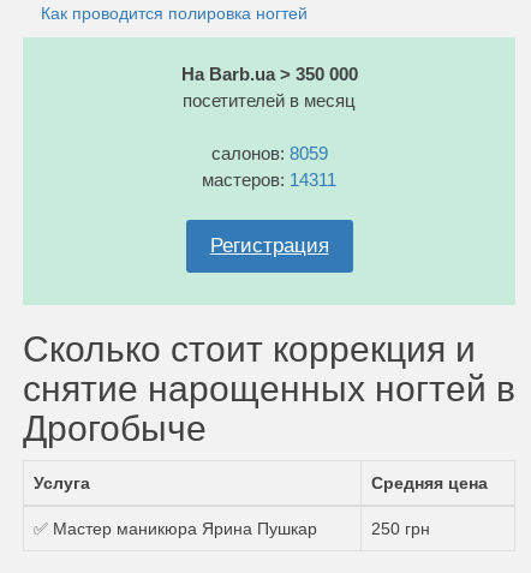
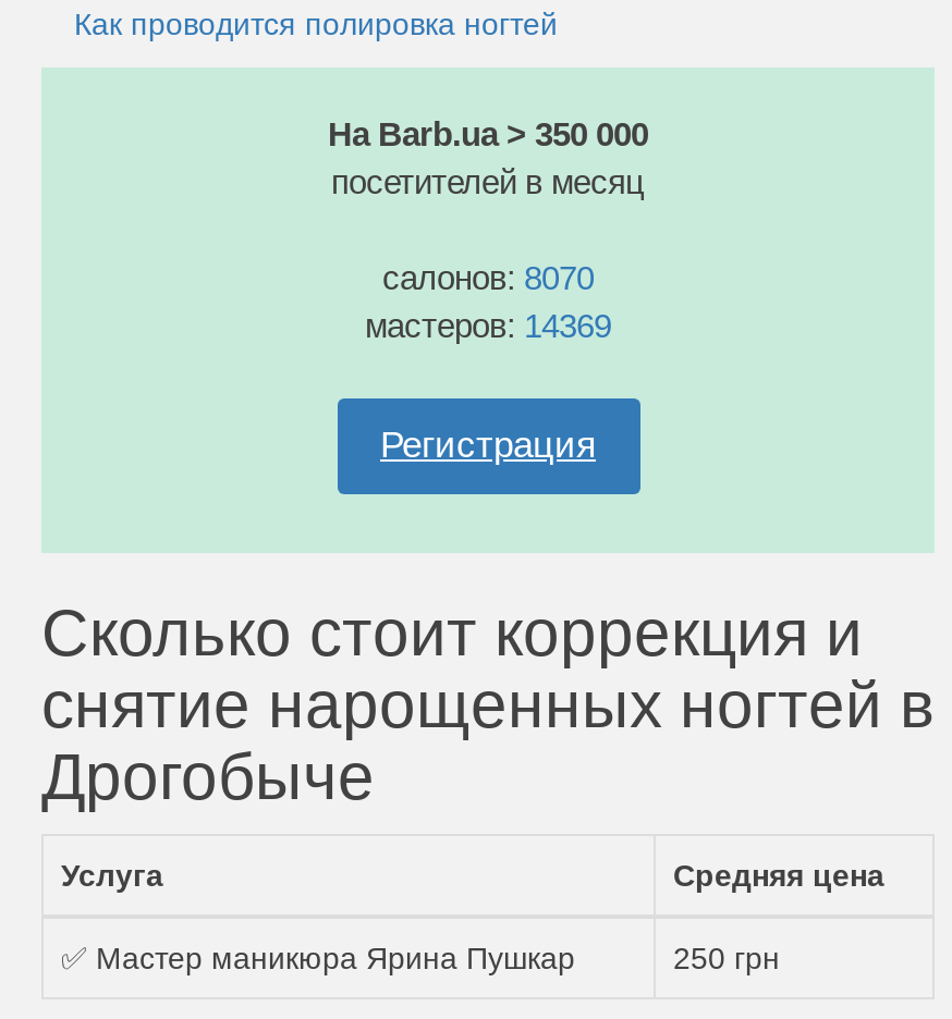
- салонов: 8059
+ салонов: 8070

- мастеров: 14311
+ мастеров: 14369
